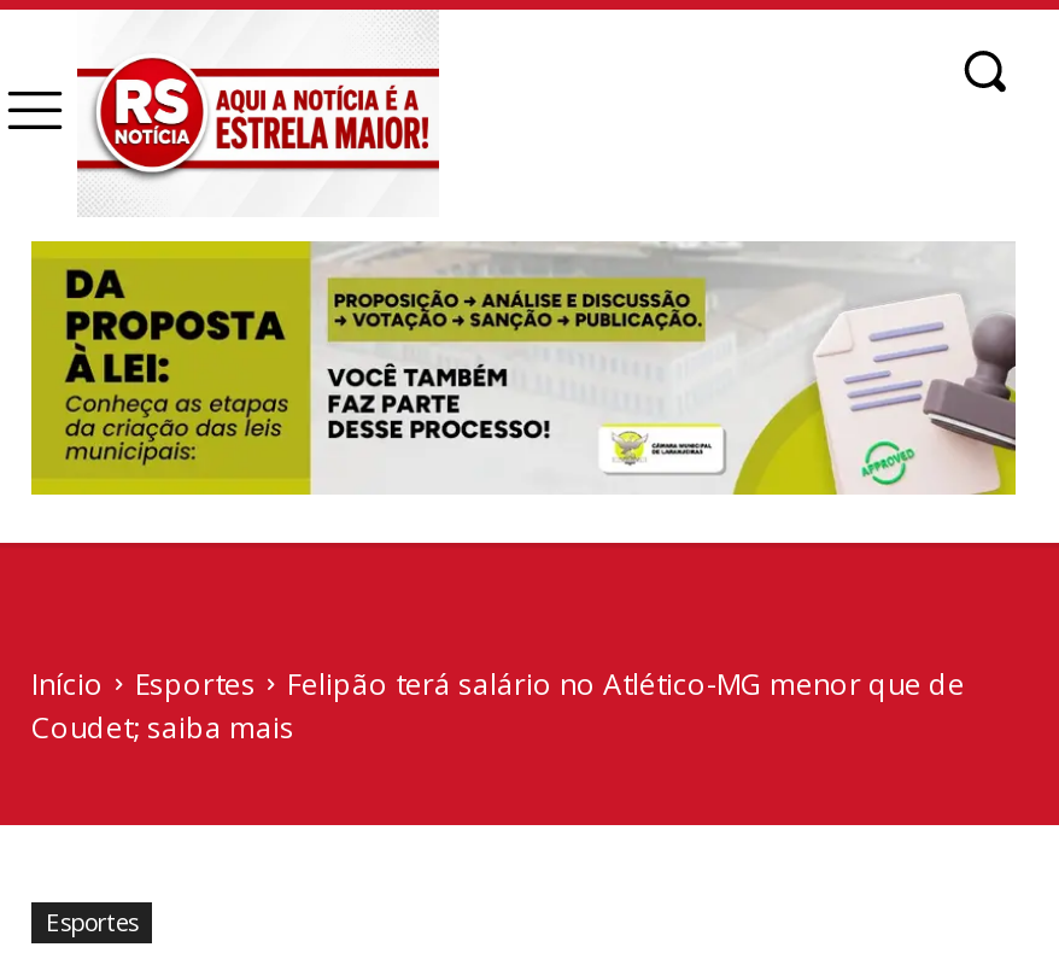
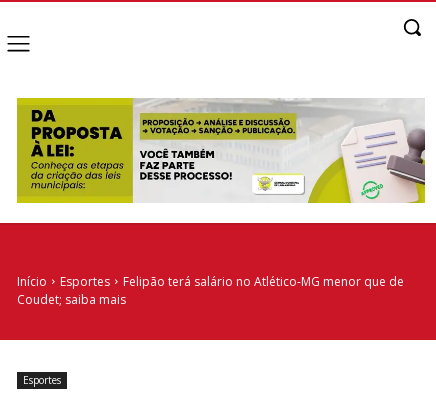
- [image]
